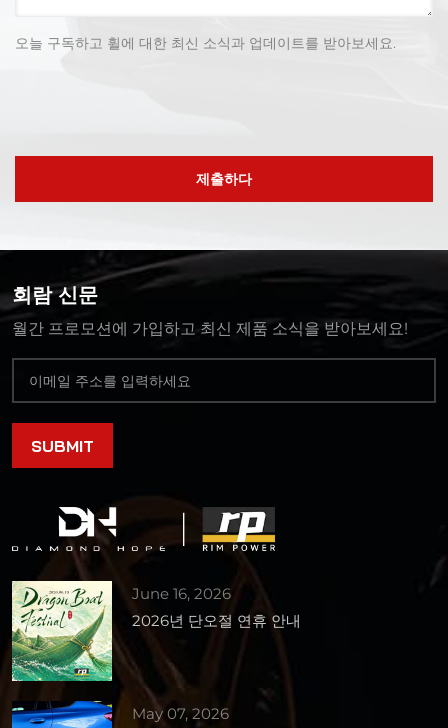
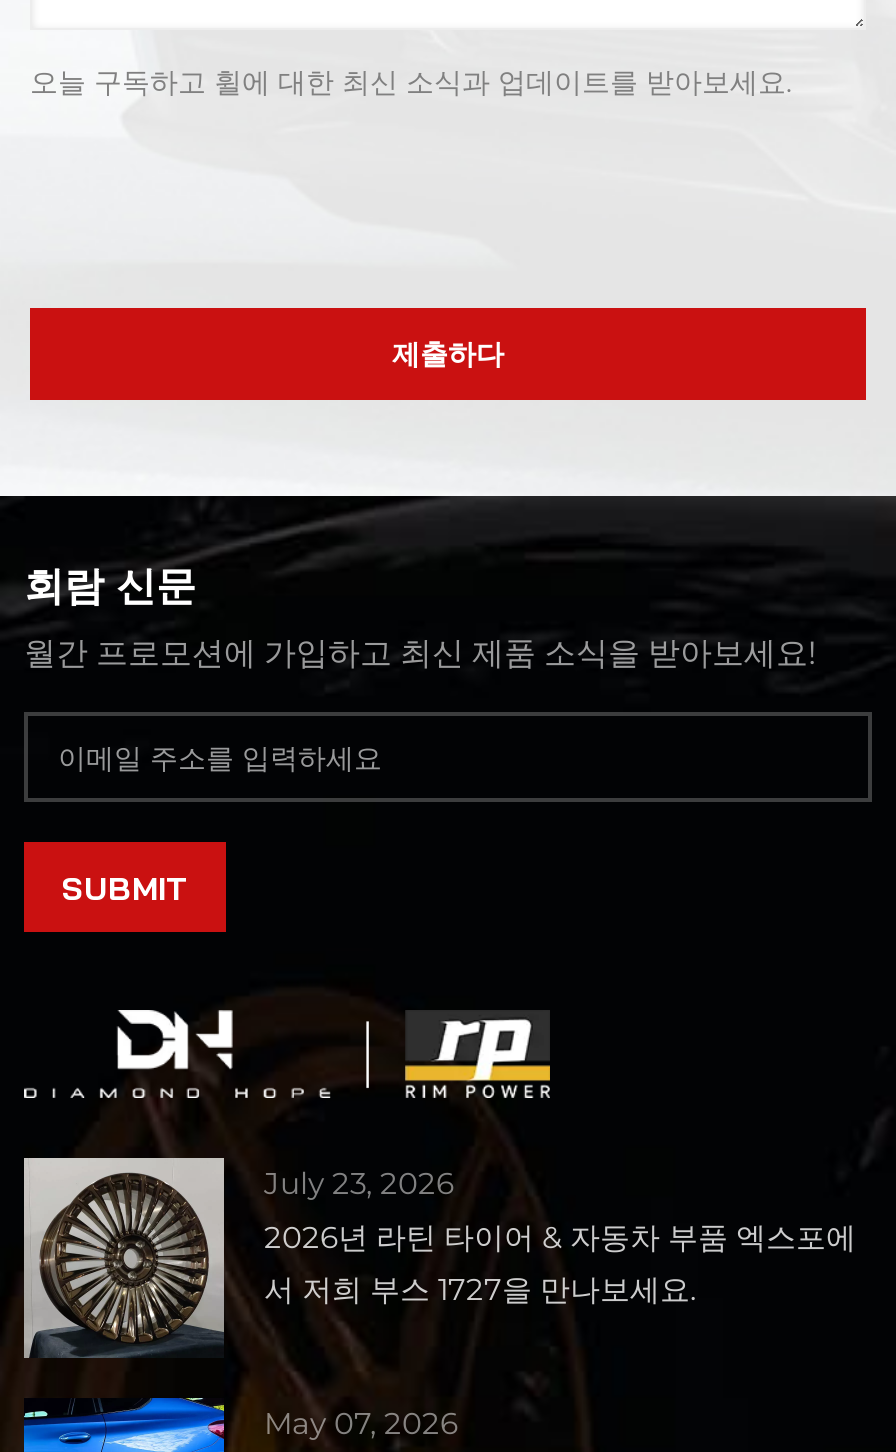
- [image]
- June 16, 2026
- 2026년 단오절 연휴 안내
+ [image]
+ July 23, 2026
+ 2026년 라틴 타이어 & 자동차 부품 엑스포에
+ 서 저희 부스 1727을 만나보세요.
